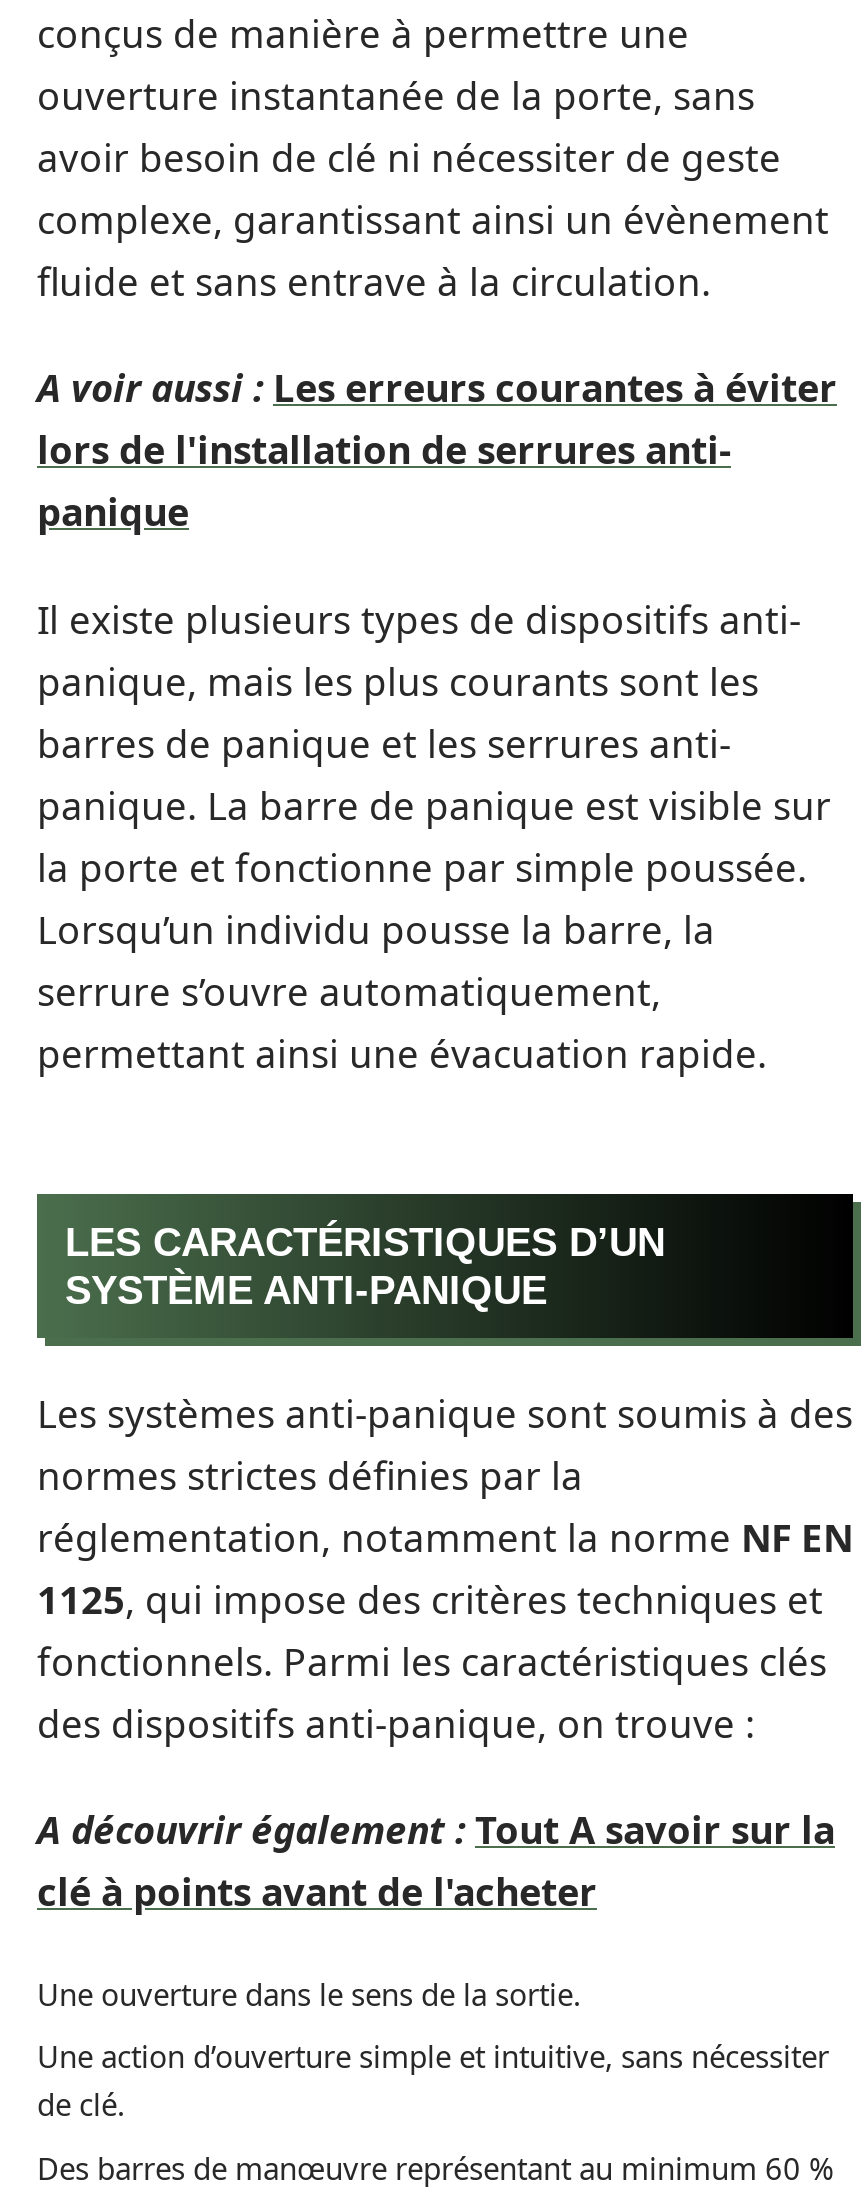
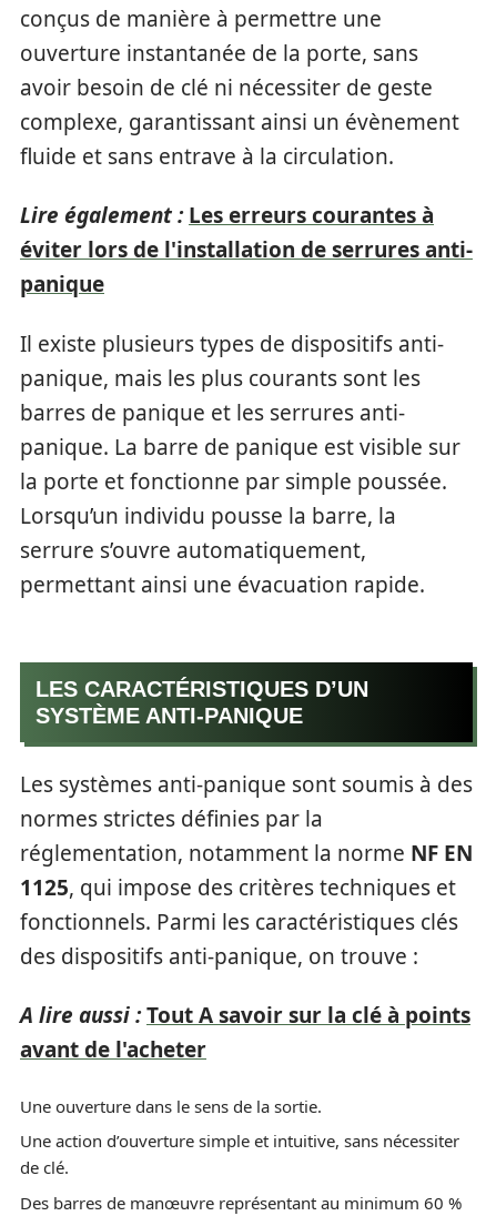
- A voir aussi : Les erreurs courantes à éviter
- lors de l'installation de serrures anti-
+ Lire également : Les erreurs courantes à
+ éviter lors de l'installation de serrures anti-

- A découvrir également : Tout A savoir sur la
- clé à points avant de l'acheter
+ A lire aussi : Tout A savoir sur la clé à points
+ avant de l'acheter
